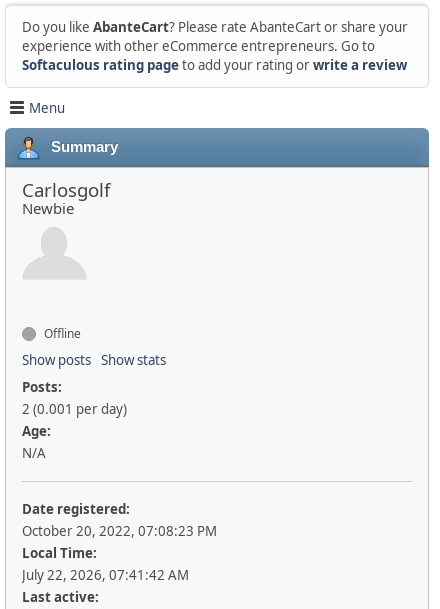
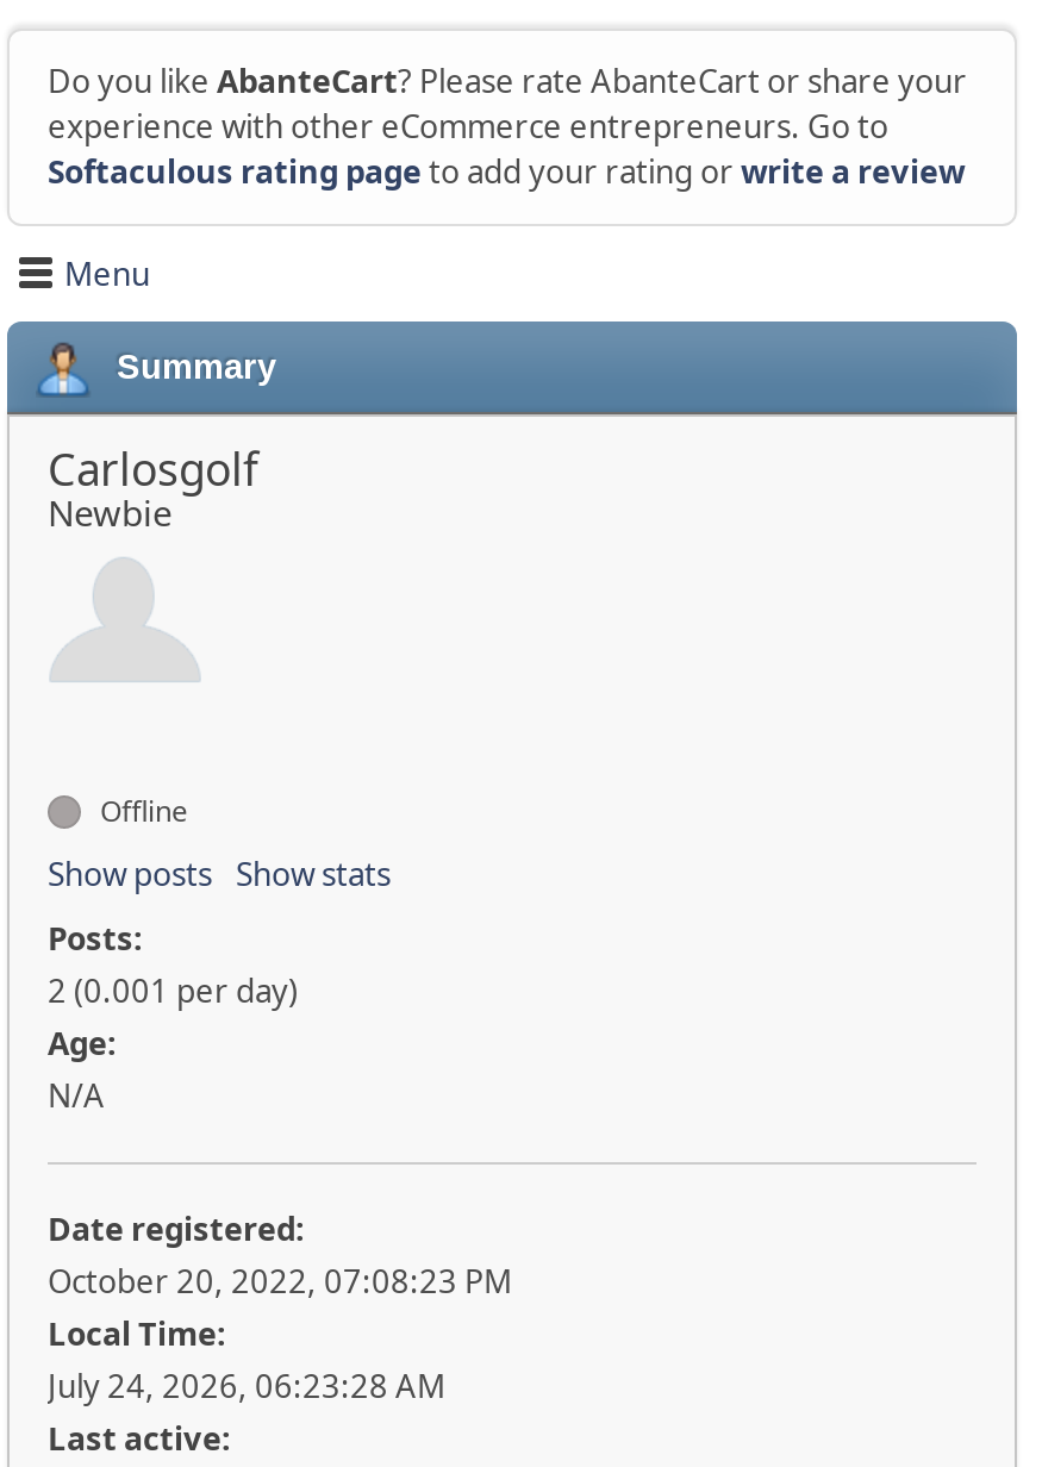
- July 22, 2026, 07:41:42 AM
+ July 24, 2026, 06:23:28 AM
